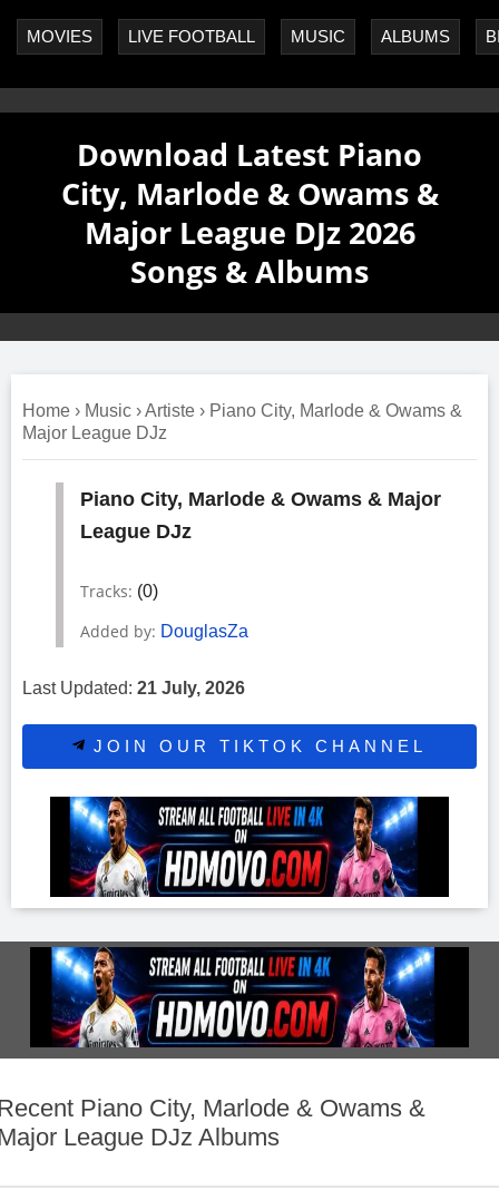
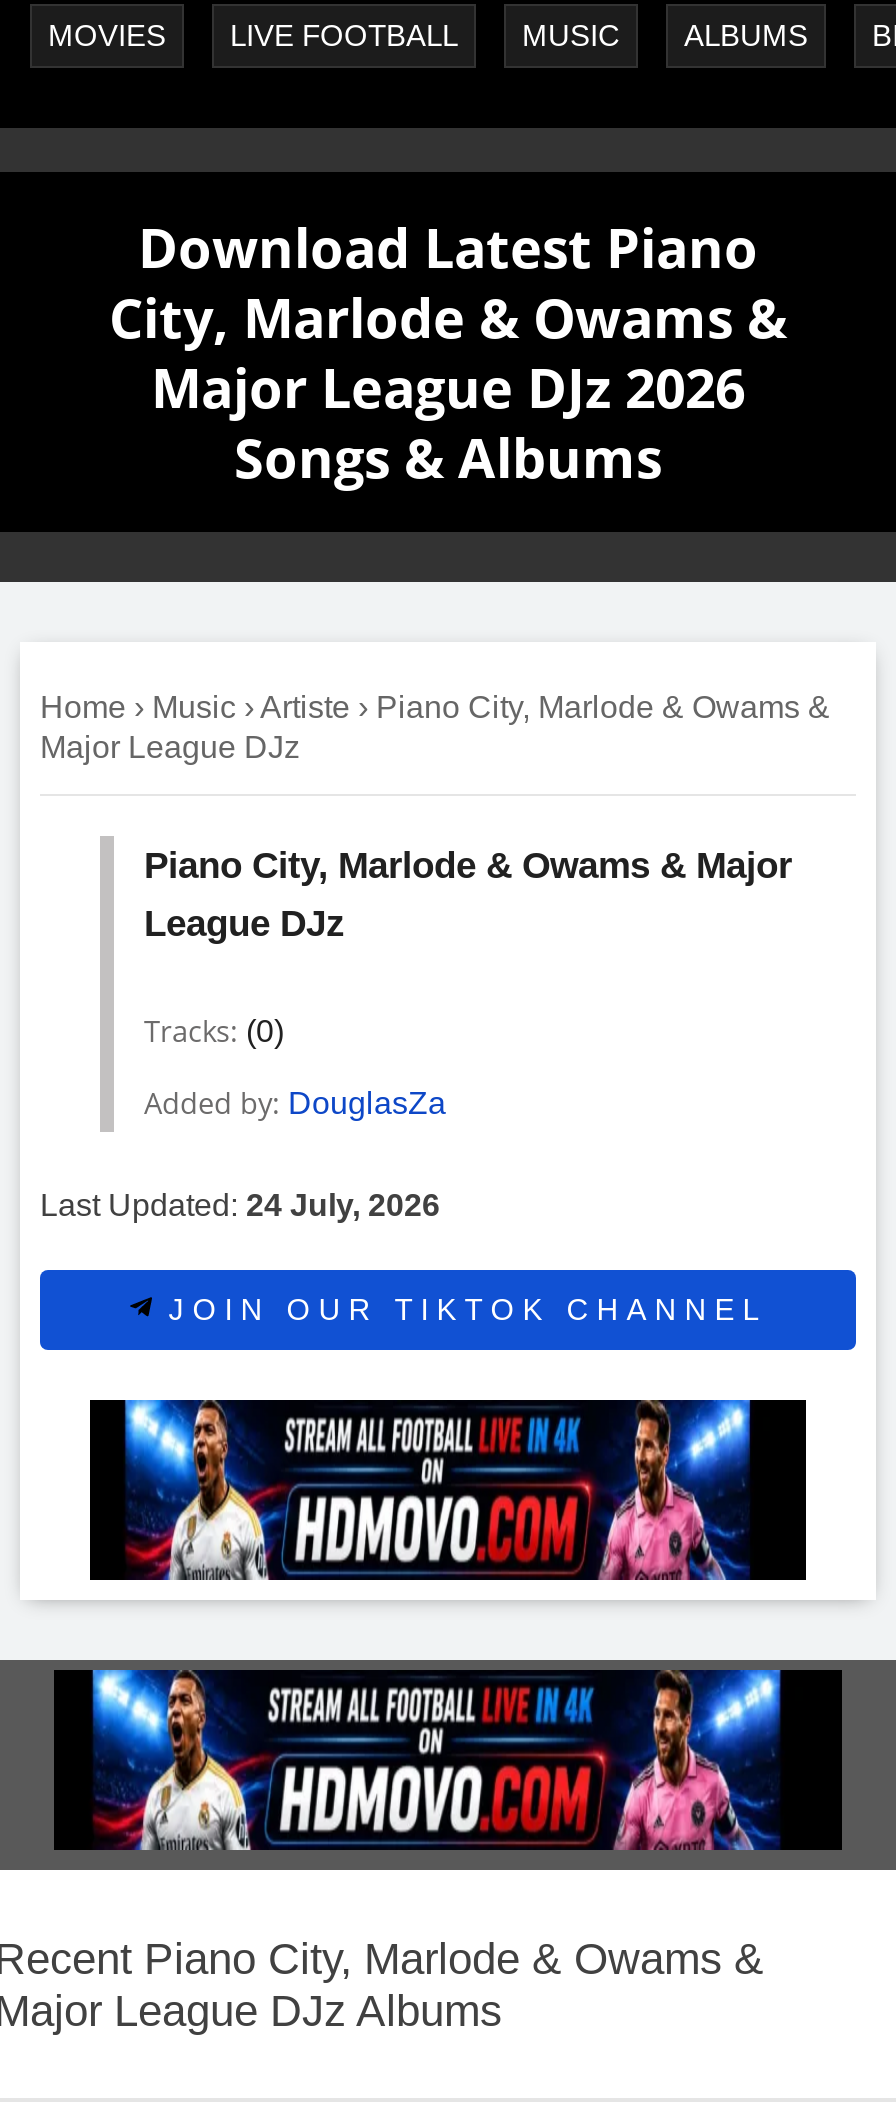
- Last Updated: 21 July, 2026
+ Last Updated: 24 July, 2026
